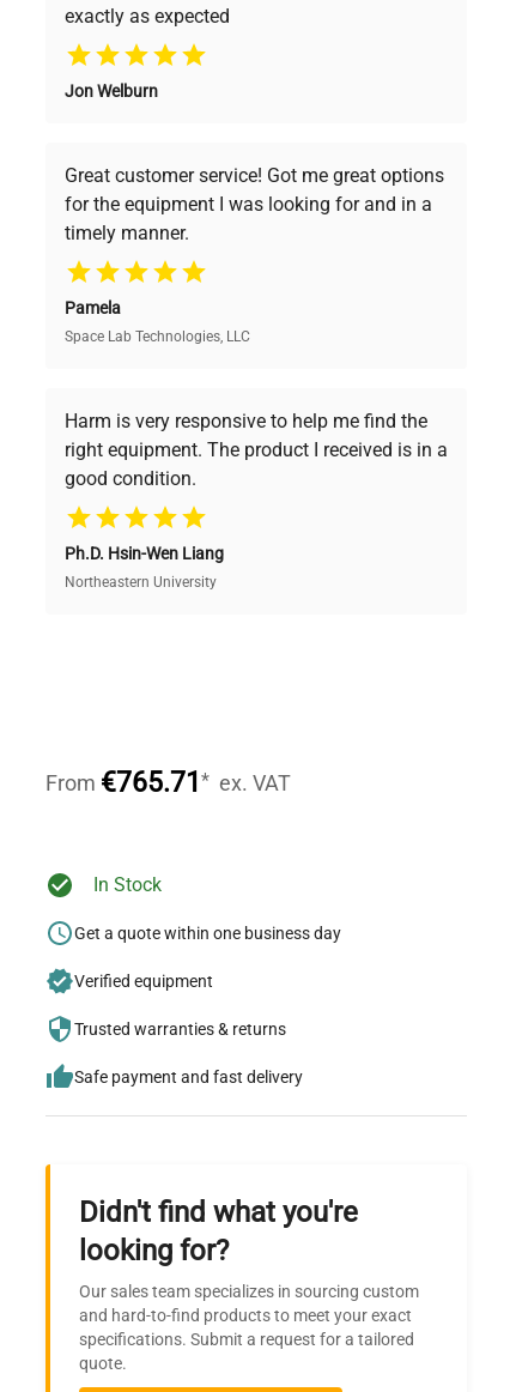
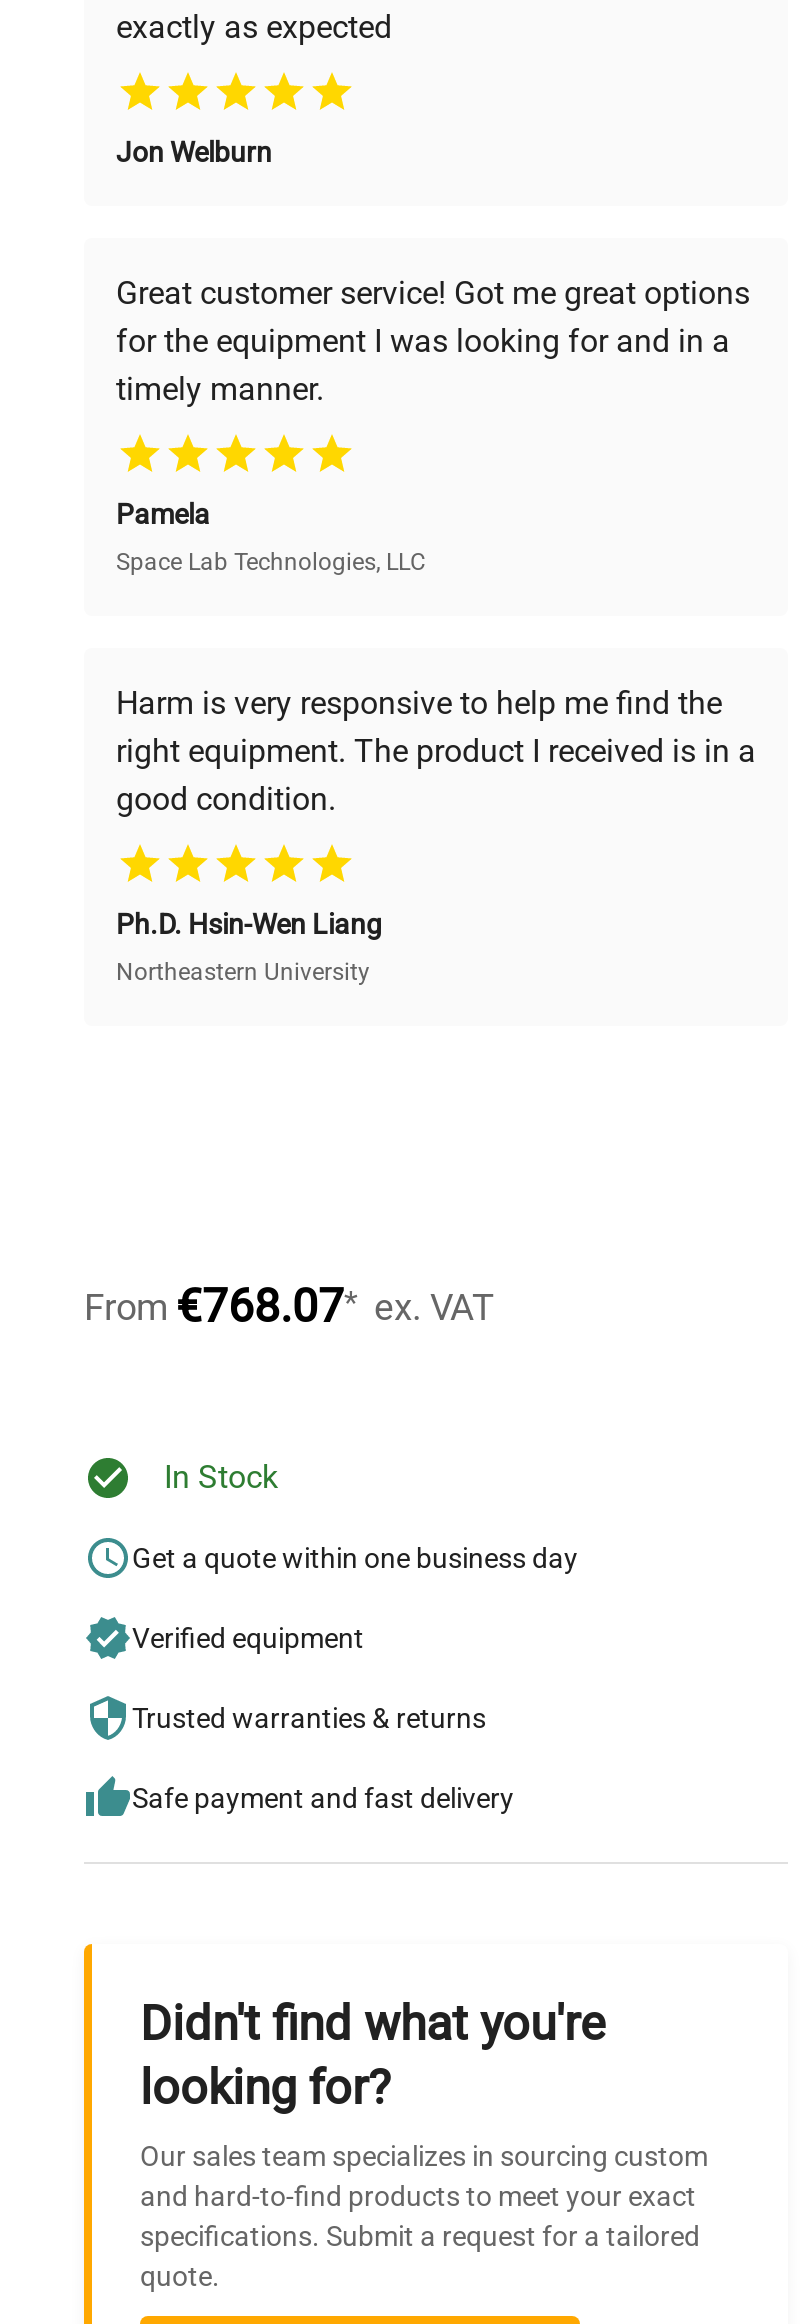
- From €765.71* ex. VAT
+ From €768.07* ex. VAT
